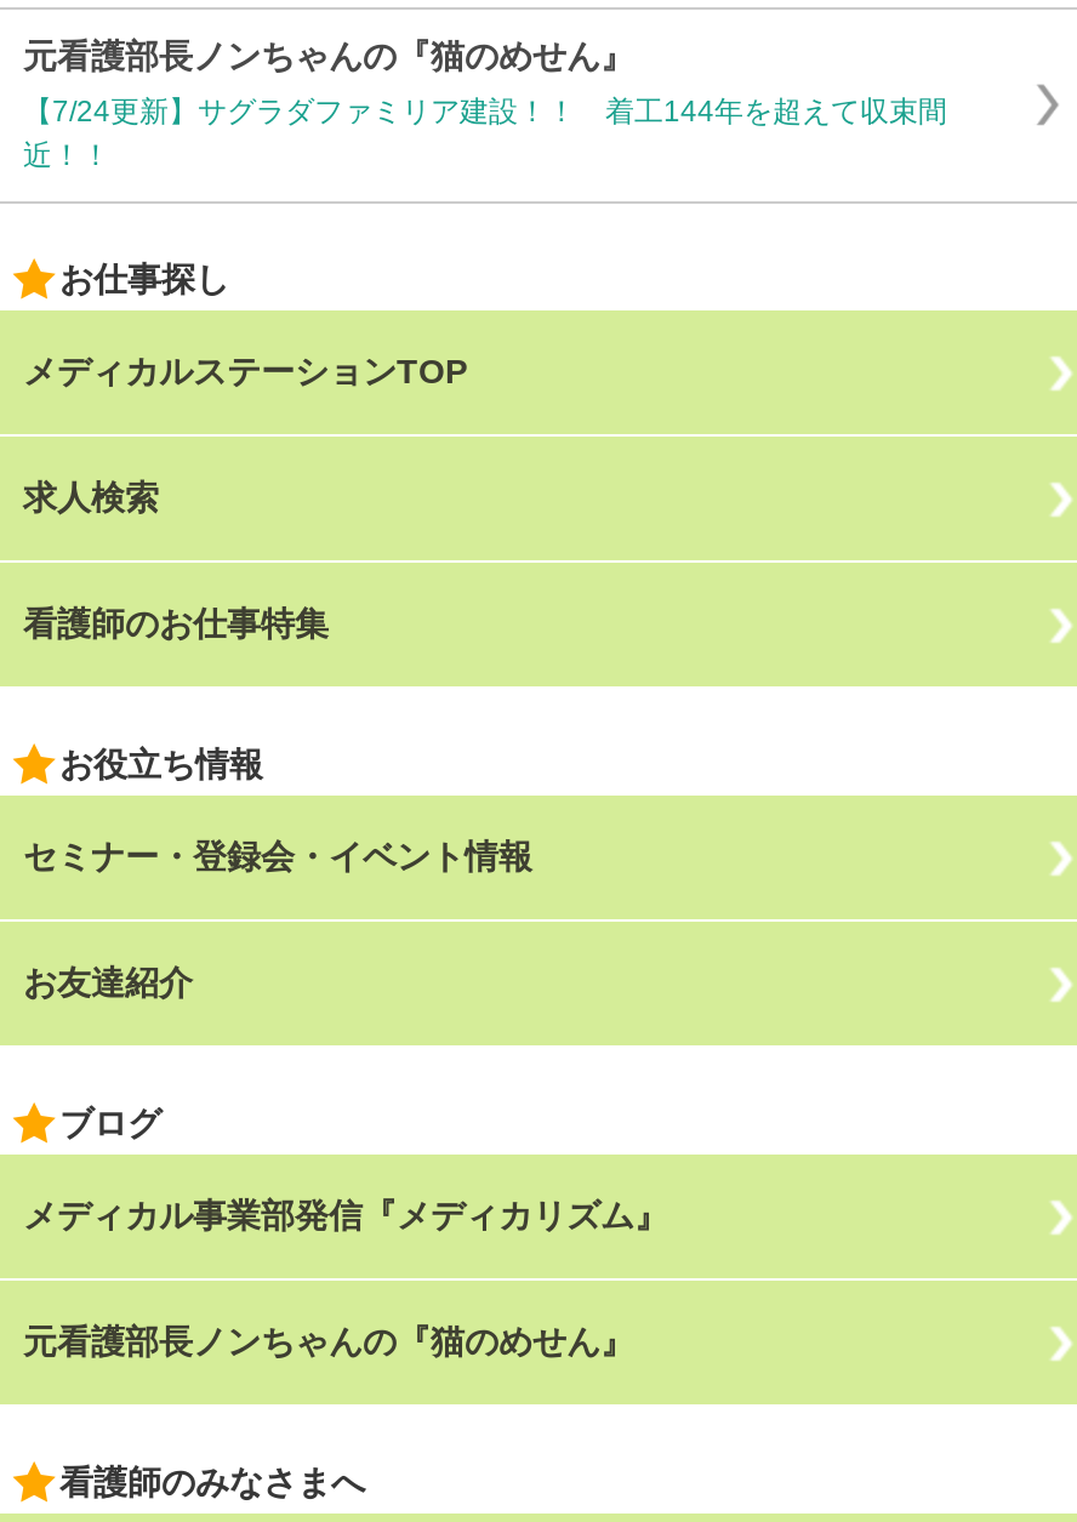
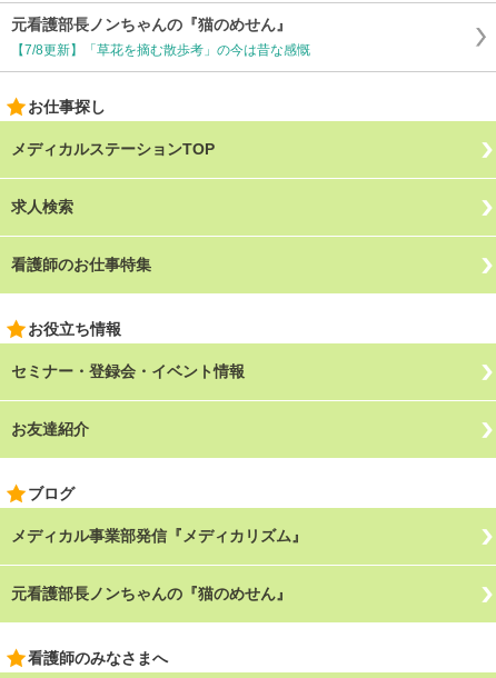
- 【7/24更新】サグラダファミリア建設！！ 着工144年を超えて収束間
- 近！！
+ 【7/8更新】「草花を摘む散歩考」の今は昔な感慨
